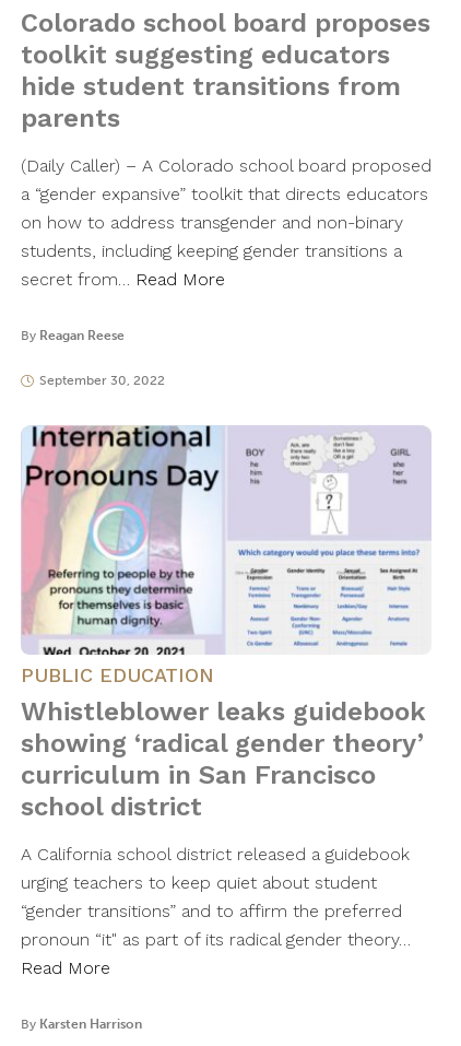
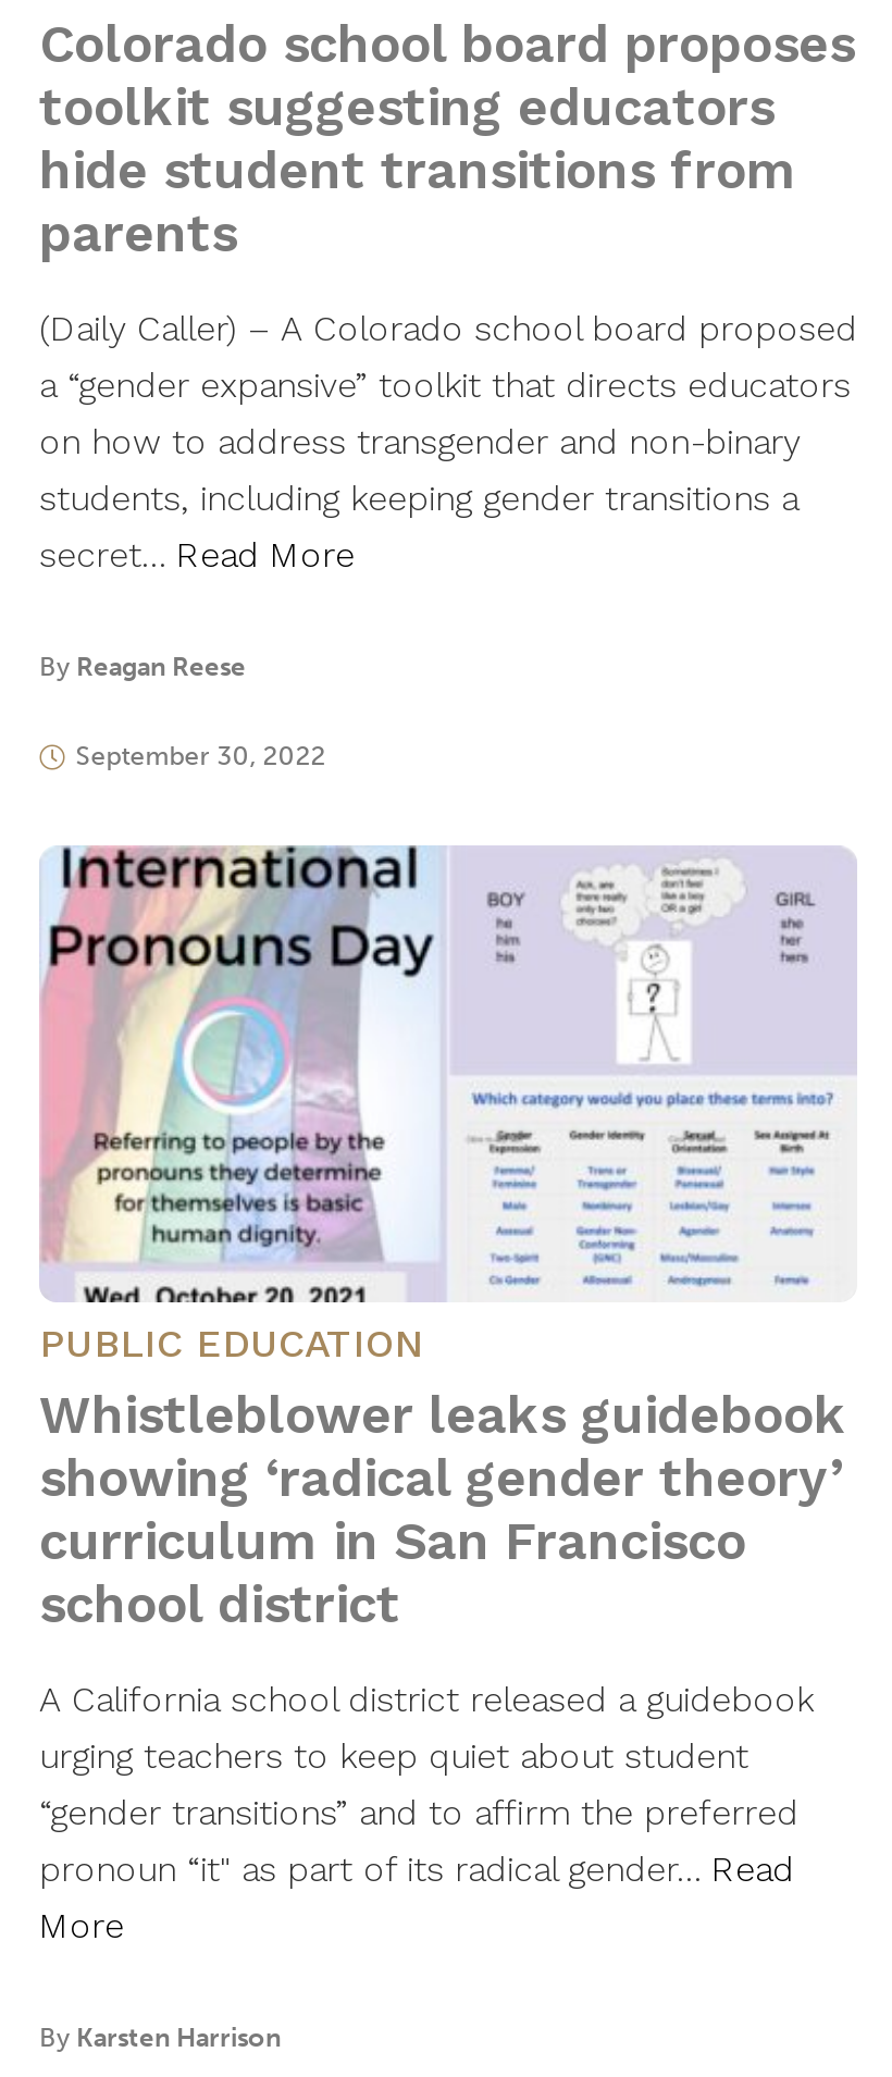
- secret from… Read More
+ secret… Read More

- pronoun “it" as part of its radical gender theory…
- Read More
+ pronoun “it" as part of its radical gender… Read
+ More
